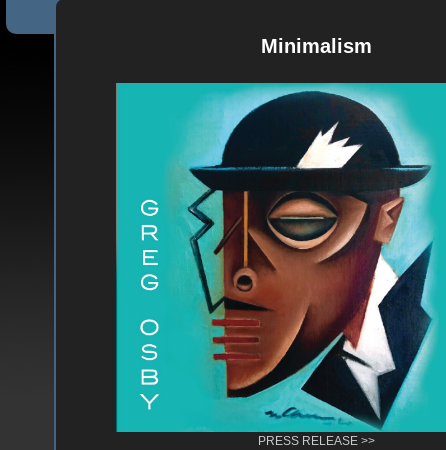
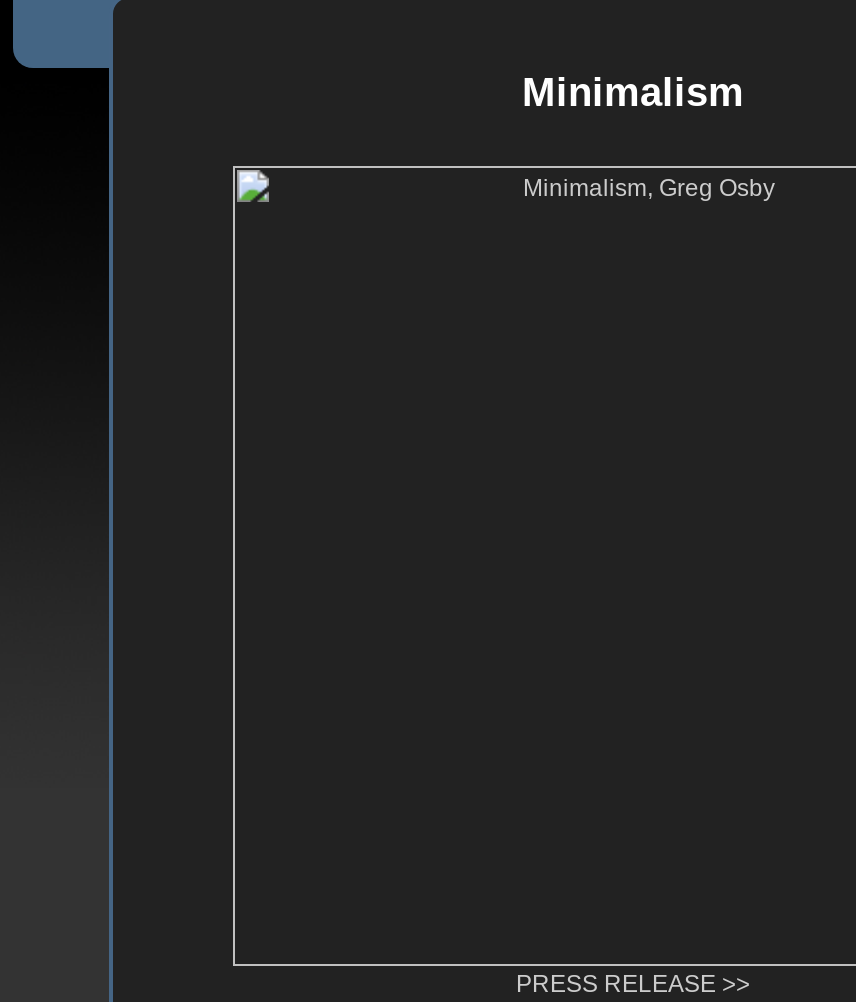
- [image]
